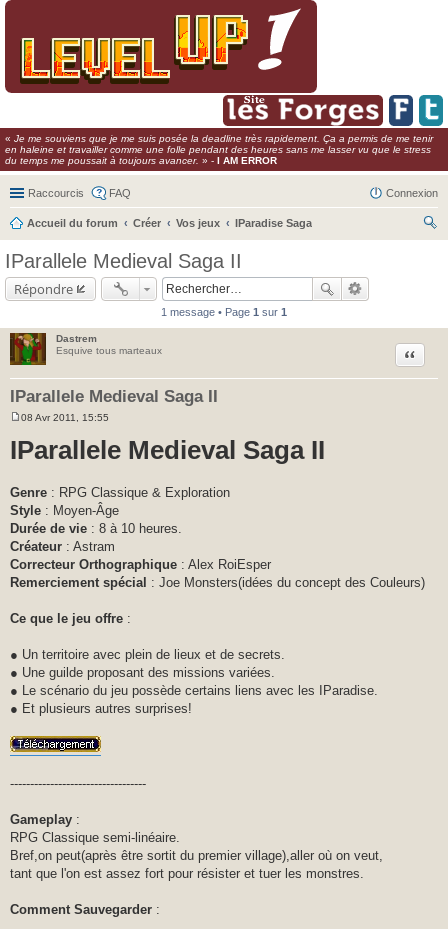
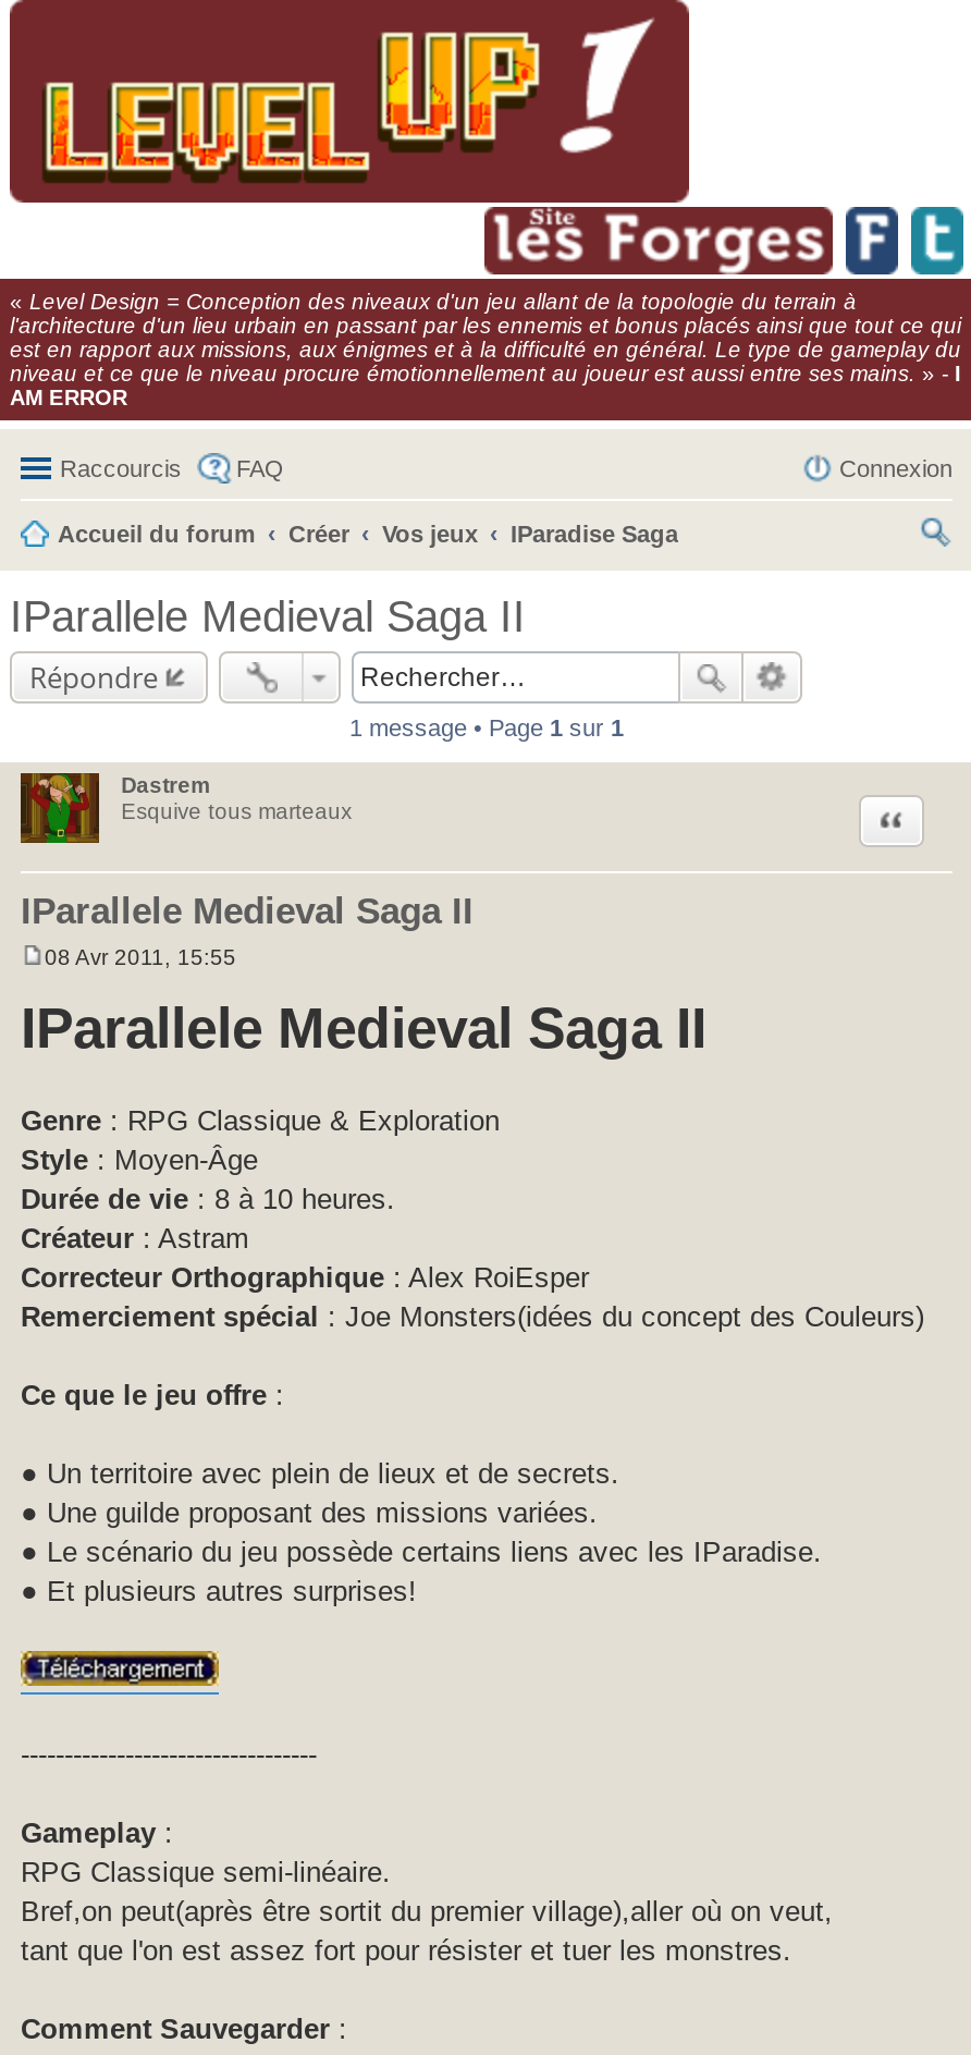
- «Je me souviens que je me suis posée la deadline très rapidement. Ça a permis de me tenir
- en haleine et travailler comme une folle pendant des heures sans me lasser vu que le stress
- du temps me poussait à toujours avancer.» - I AM ERROR
+ «Level Design = Conception des niveaux d'un jeu allant de la topologie du terrain à
+ l'architecture d'un lieu urbain en passant par les ennemis et bonus placés ainsi que tout ce qui
+ est en rapport aux missions, aux énigmes et à la difficulté en général. Le type de gameplay du
+ niveau et ce que le niveau procure émotionnellement au joueur est aussi entre ses mains.» - I
+ AM ERROR
